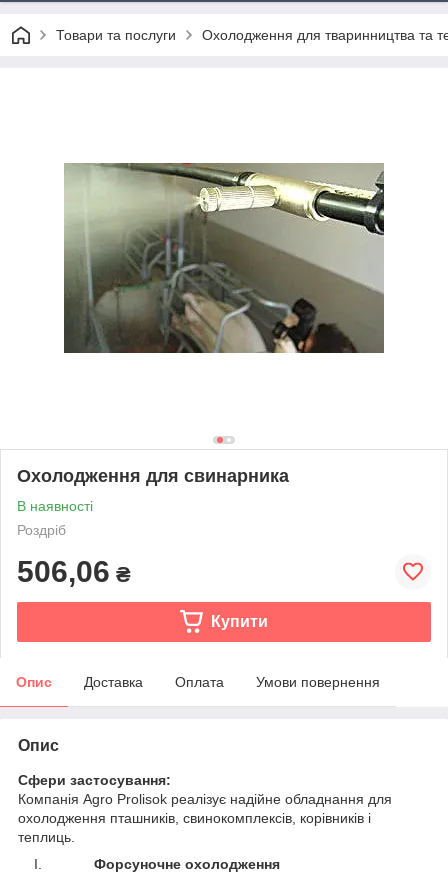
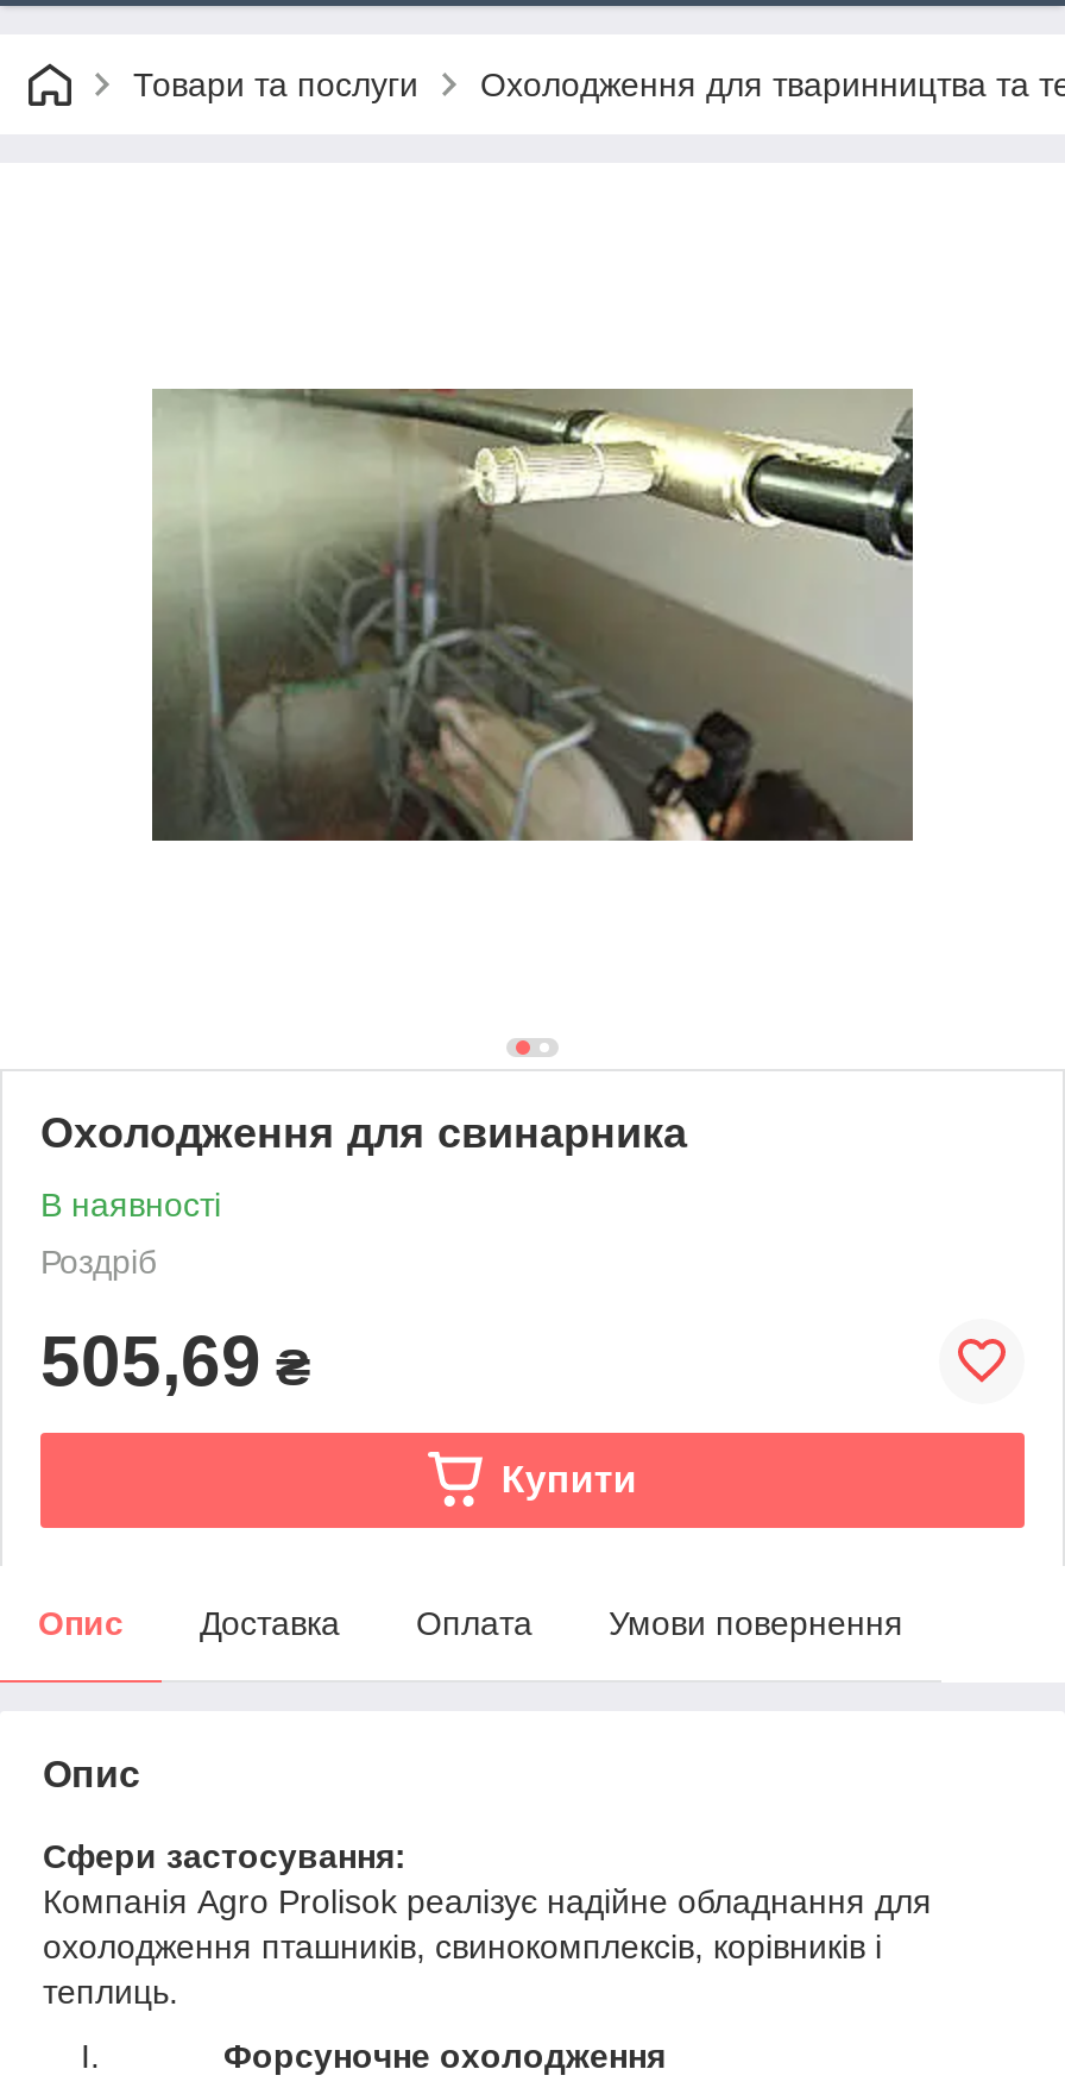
- 506,06 ₴
+ 505,69 ₴
